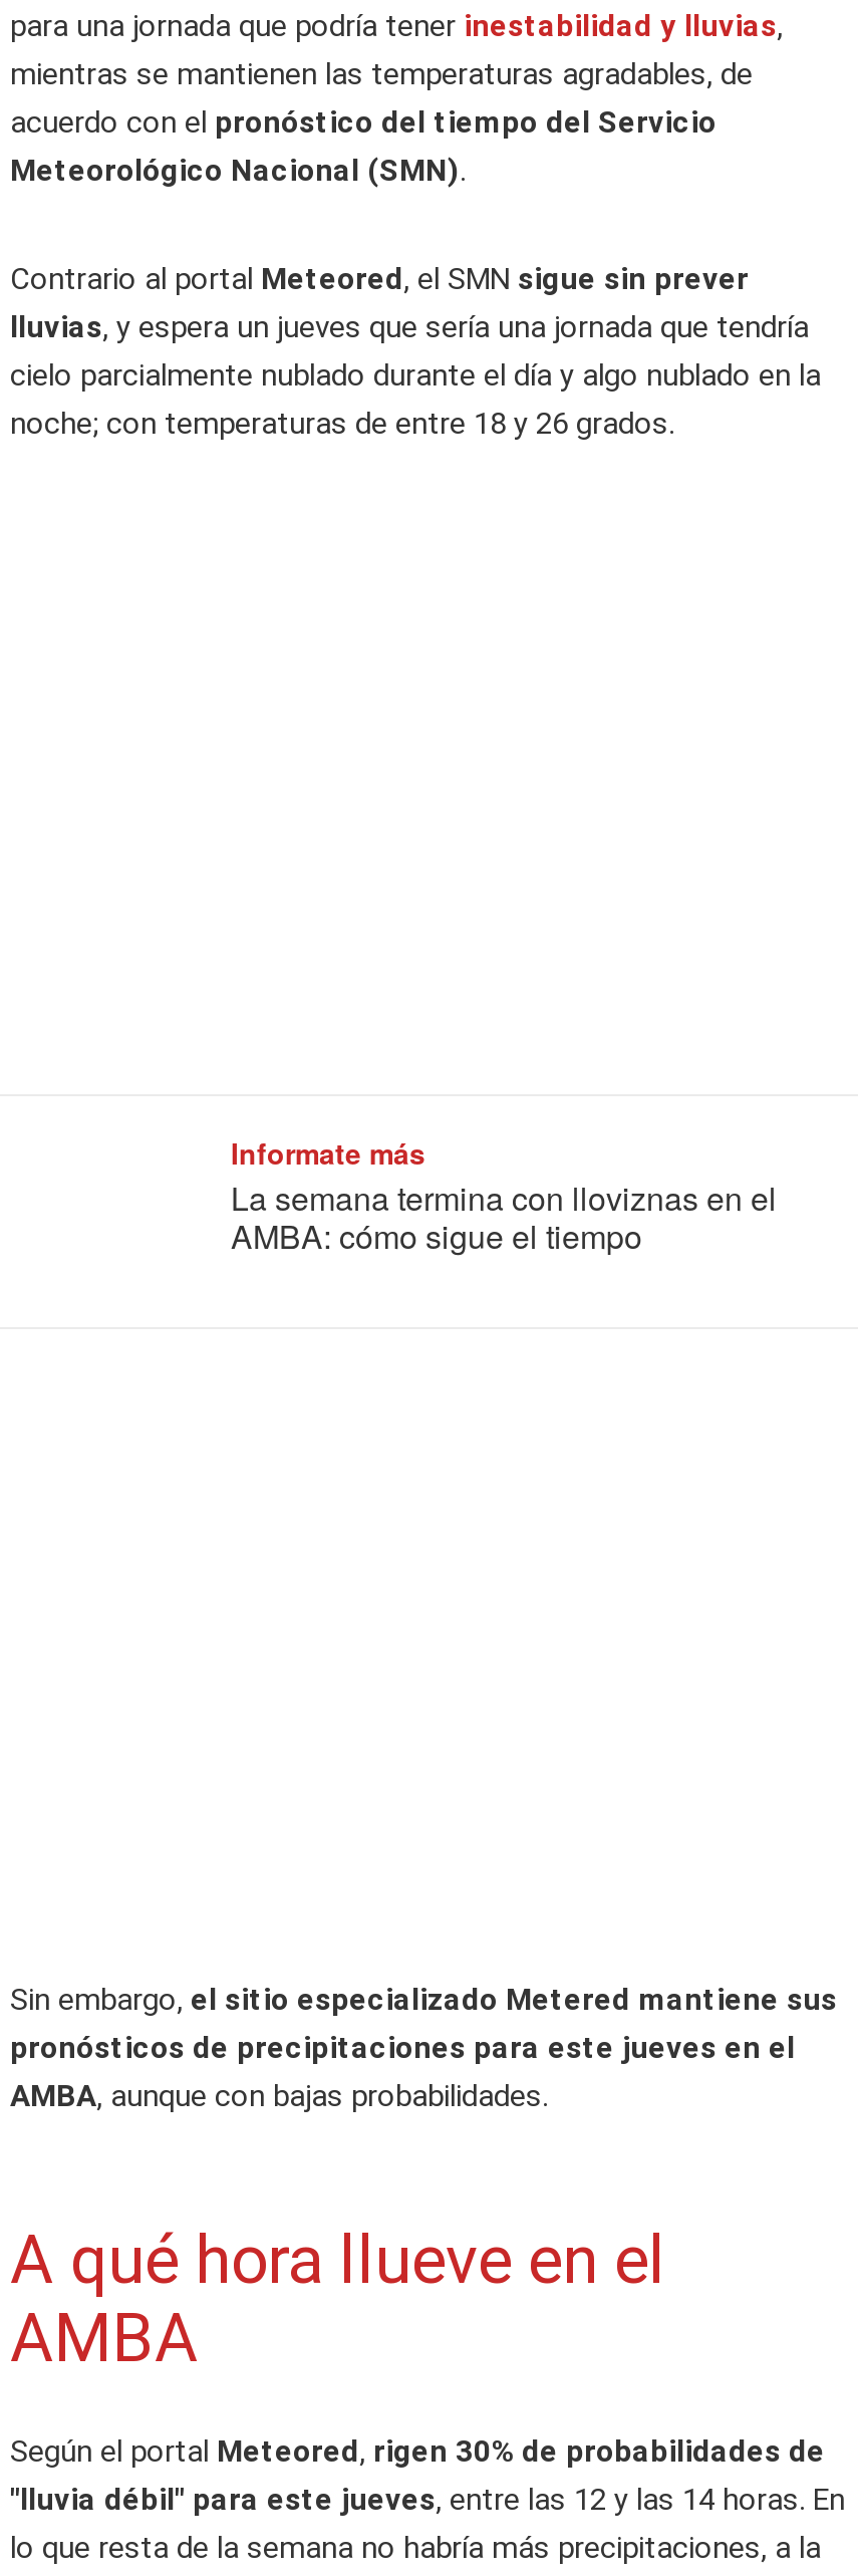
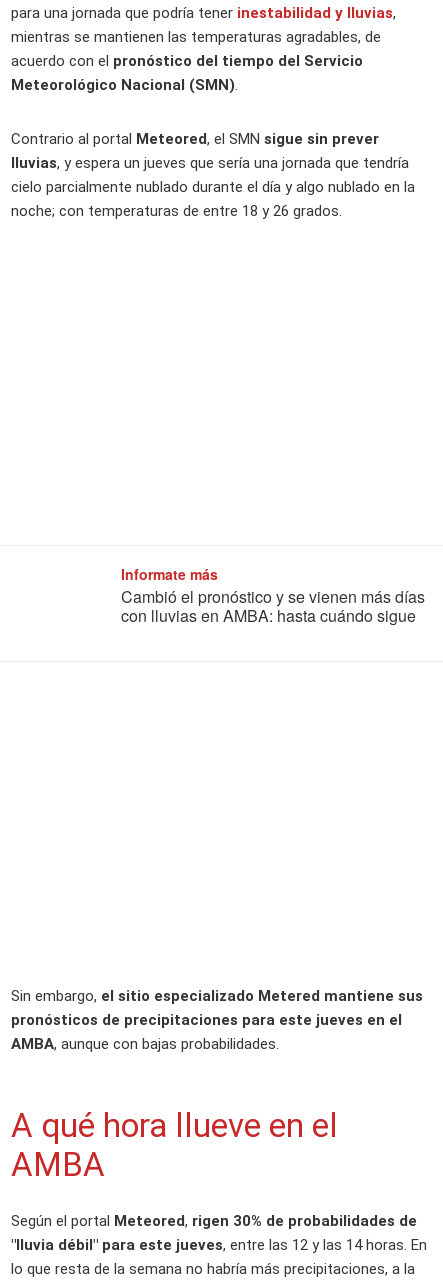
- La semana termina con lloviznas en el
- AMBA: cómo sigue el tiempo
+ Cambió el pronóstico y se vienen más días
+ con lluvias en AMBA: hasta cuándo sigue
